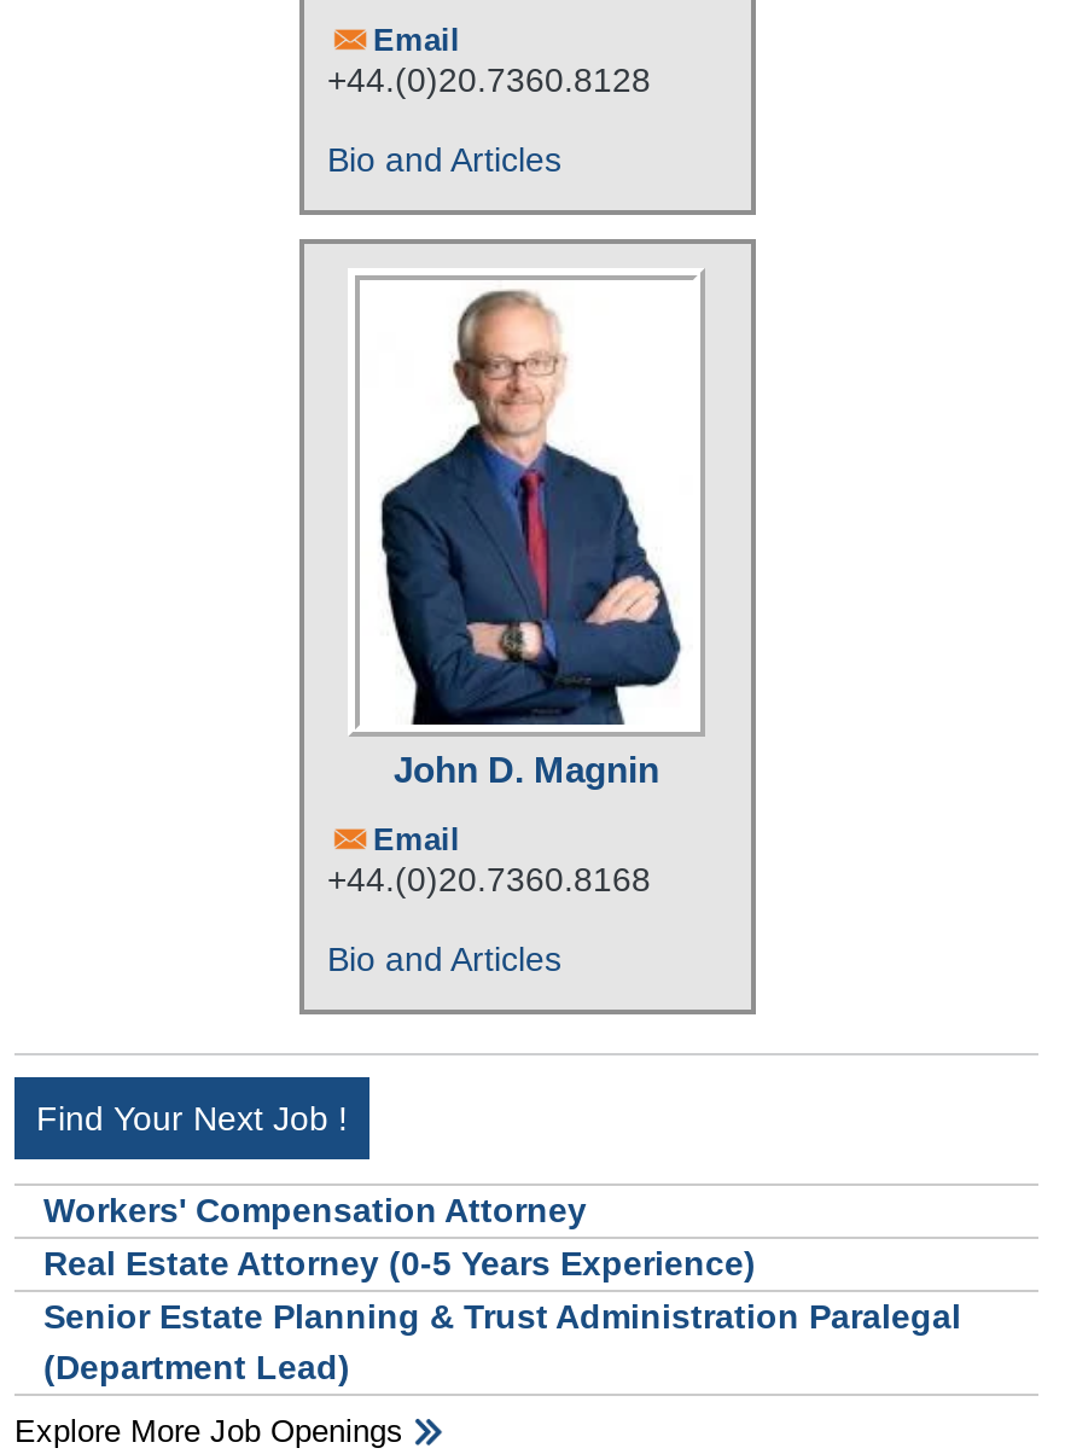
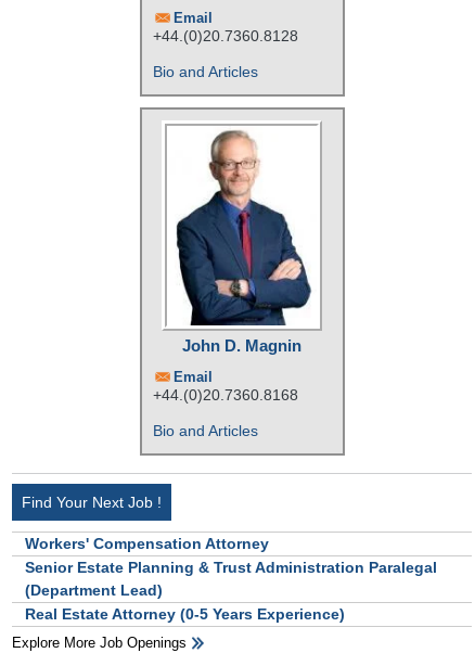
moved down: Real Estate Attorney (0-5 Years Experience)

moved up: Senior Estate Planning & Trust Administration Paralegal | (Department Lead)
